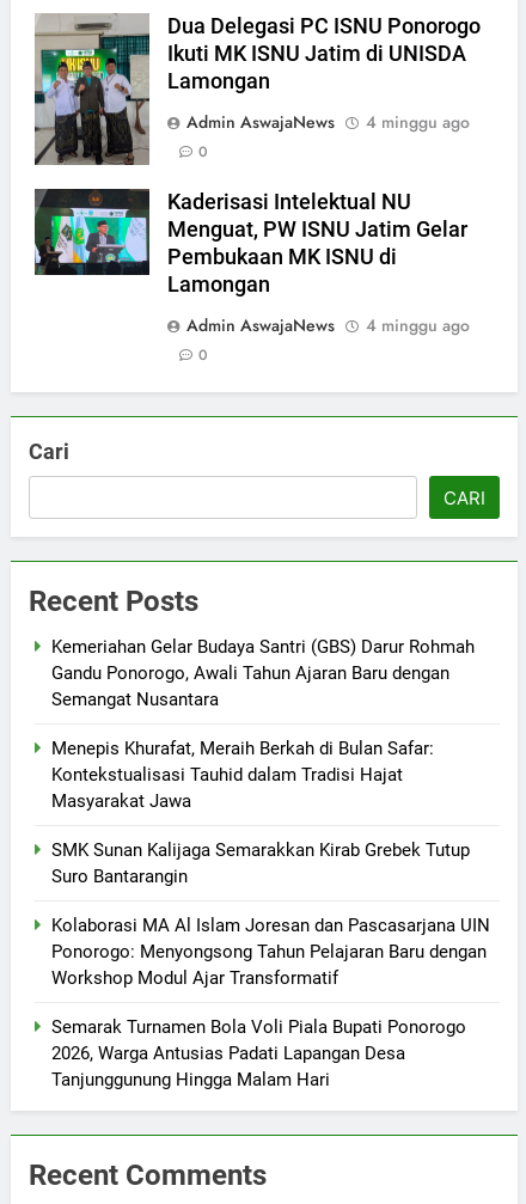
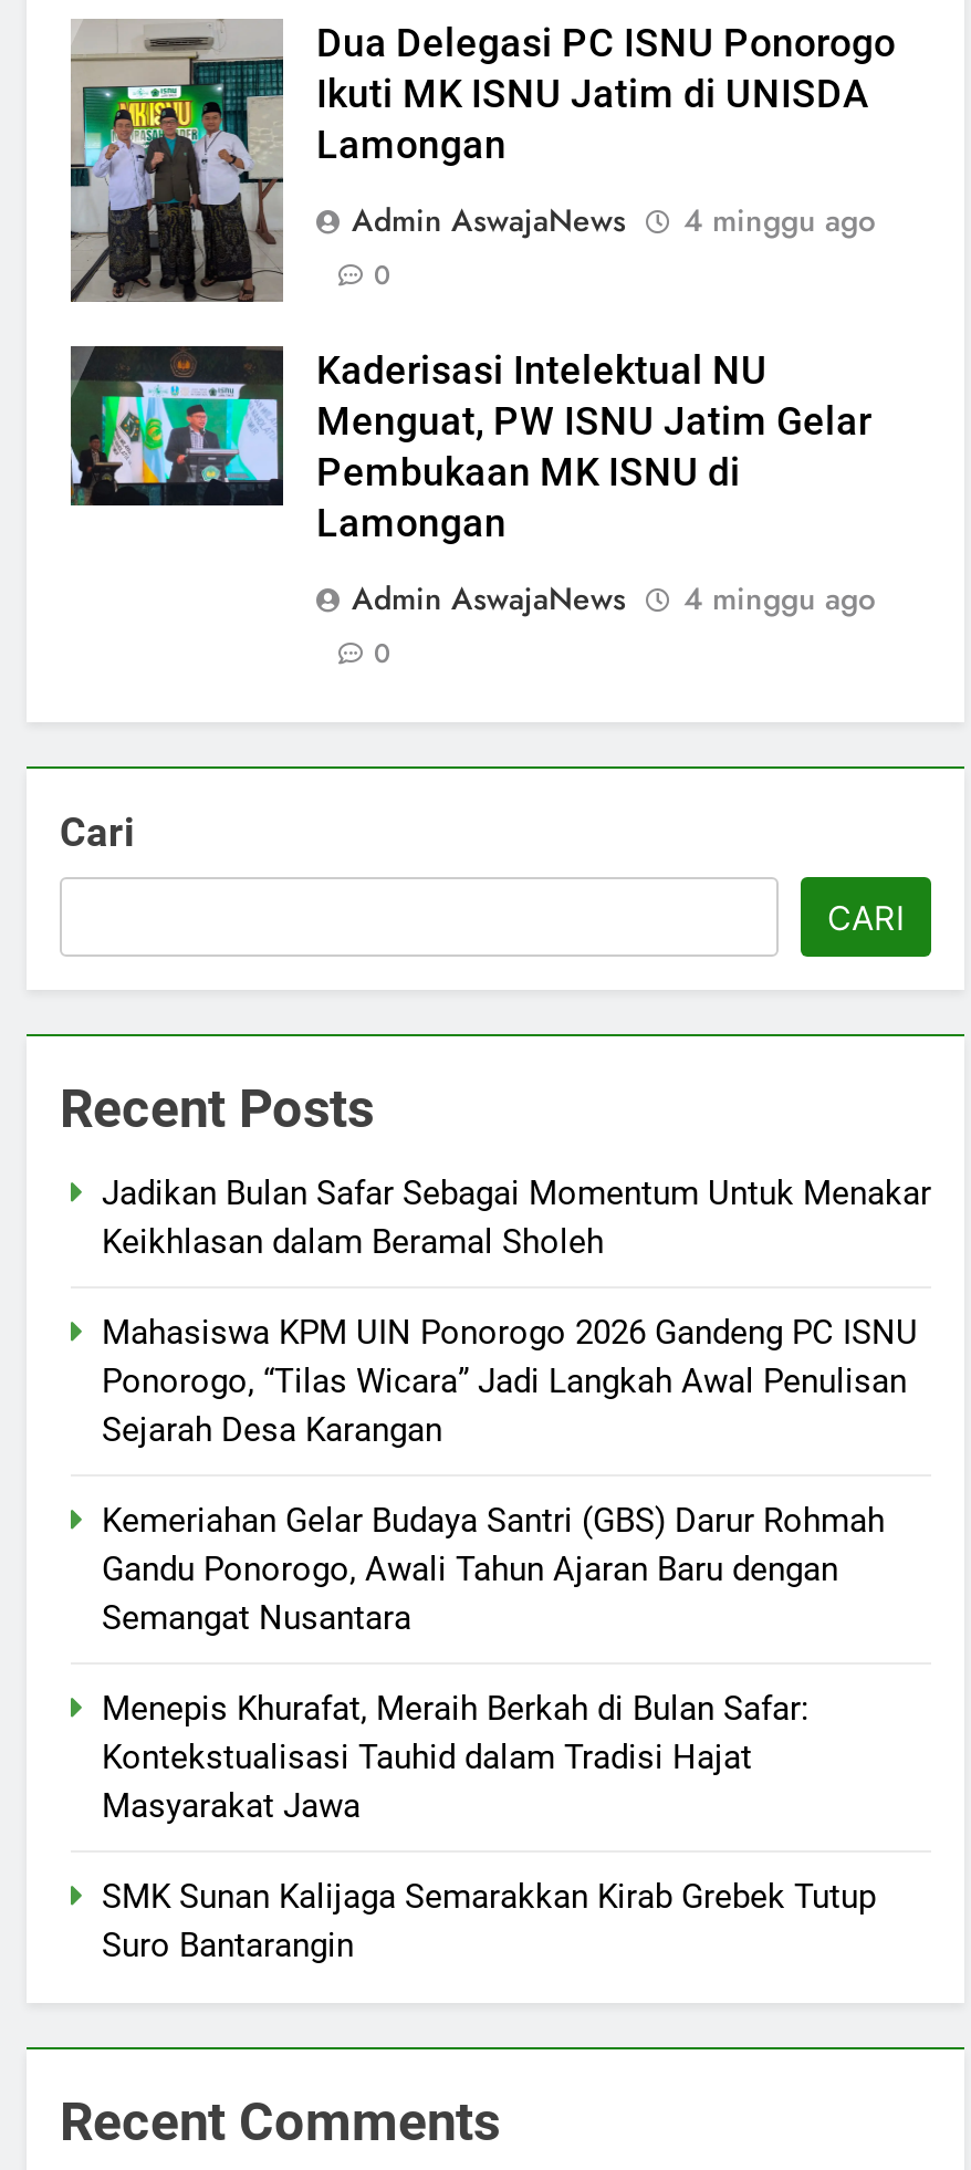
+ Jadikan Bulan Safar Sebagai Momentum Untuk Menakar
+ Keikhlasan dalam Beramal Sholeh
+ Mahasiswa KPM UIN Ponorogo 2026 Gandeng PC ISNU
+ Ponorogo, “Tilas Wicara” Jadi Langkah Awal Penulisan
+ Sejarah Desa Karangan

moved down: Kemeriahan Gelar Budaya Santri (GBS) Darur Rohmah | Gandu Ponorogo, Awali Tahun Ajaran Baru dengan | Semangat Nusantara | Menepis Khurafat, Meraih Berkah di Bulan Safar: | Kontekstualisasi Tauhid dalam Tradisi Hajat | Masyarakat Jawa | SMK Sunan Kalijaga Semarakkan Kirab Grebek Tutup | Suro Bantarangin

- Kolaborasi MA Al Islam Joresan dan Pascasarjana UIN
- Ponorogo: Menyongsong Tahun Pelajaran Baru dengan
- Workshop Modul Ajar Transformatif
- Semarak Turnamen Bola Voli Piala Bupati Ponorogo
- 2026, Warga Antusias Padati Lapangan Desa
- Tanjunggunung Hingga Malam Hari
